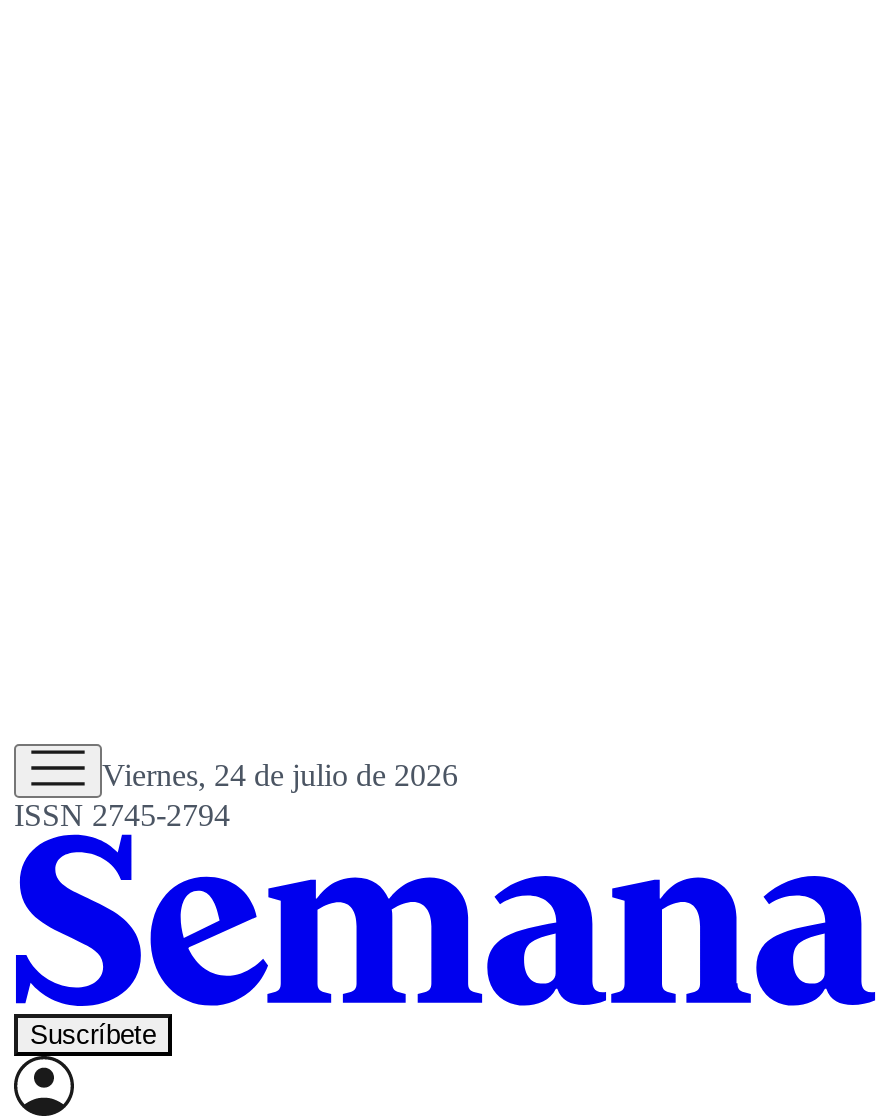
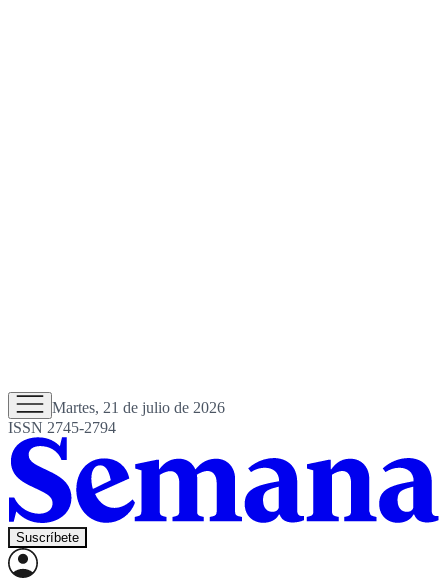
- Viernes, 24 de julio de 2026
+ Martes, 21 de julio de 2026
